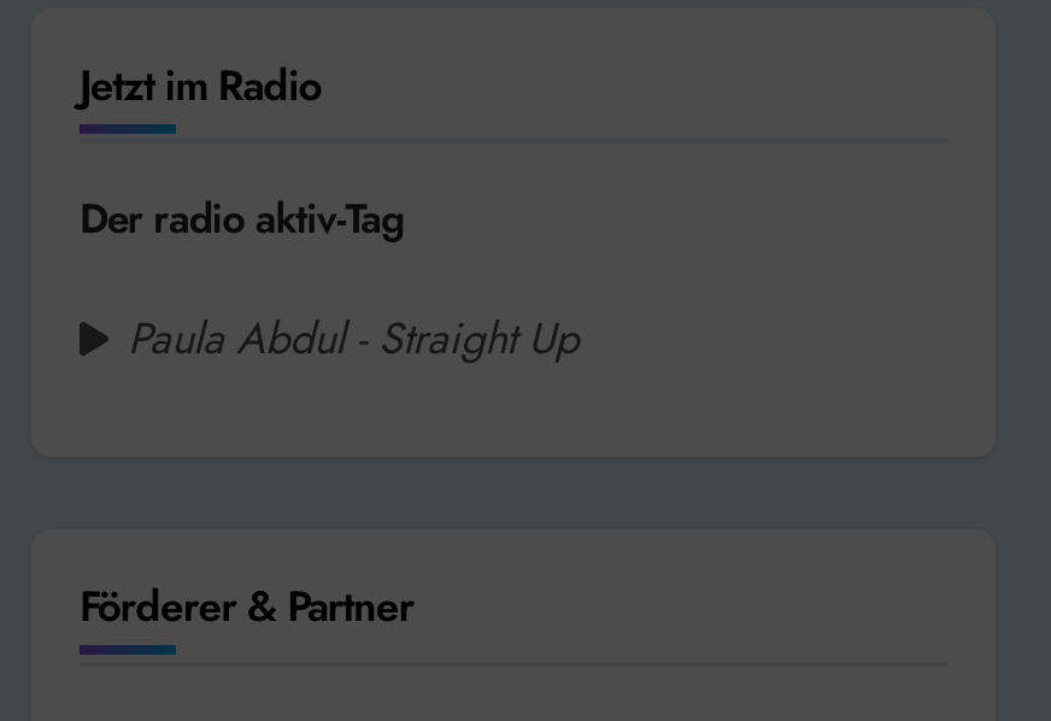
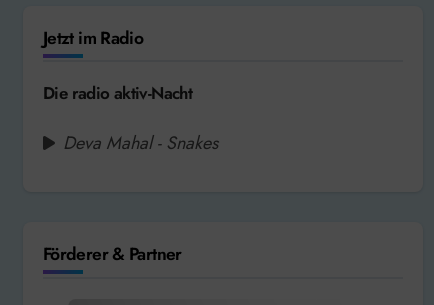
- Der radio aktiv-Tag
+ Die radio aktiv-Nacht

- Paula Abdul - Straight Up
+ Deva Mahal - Snakes
